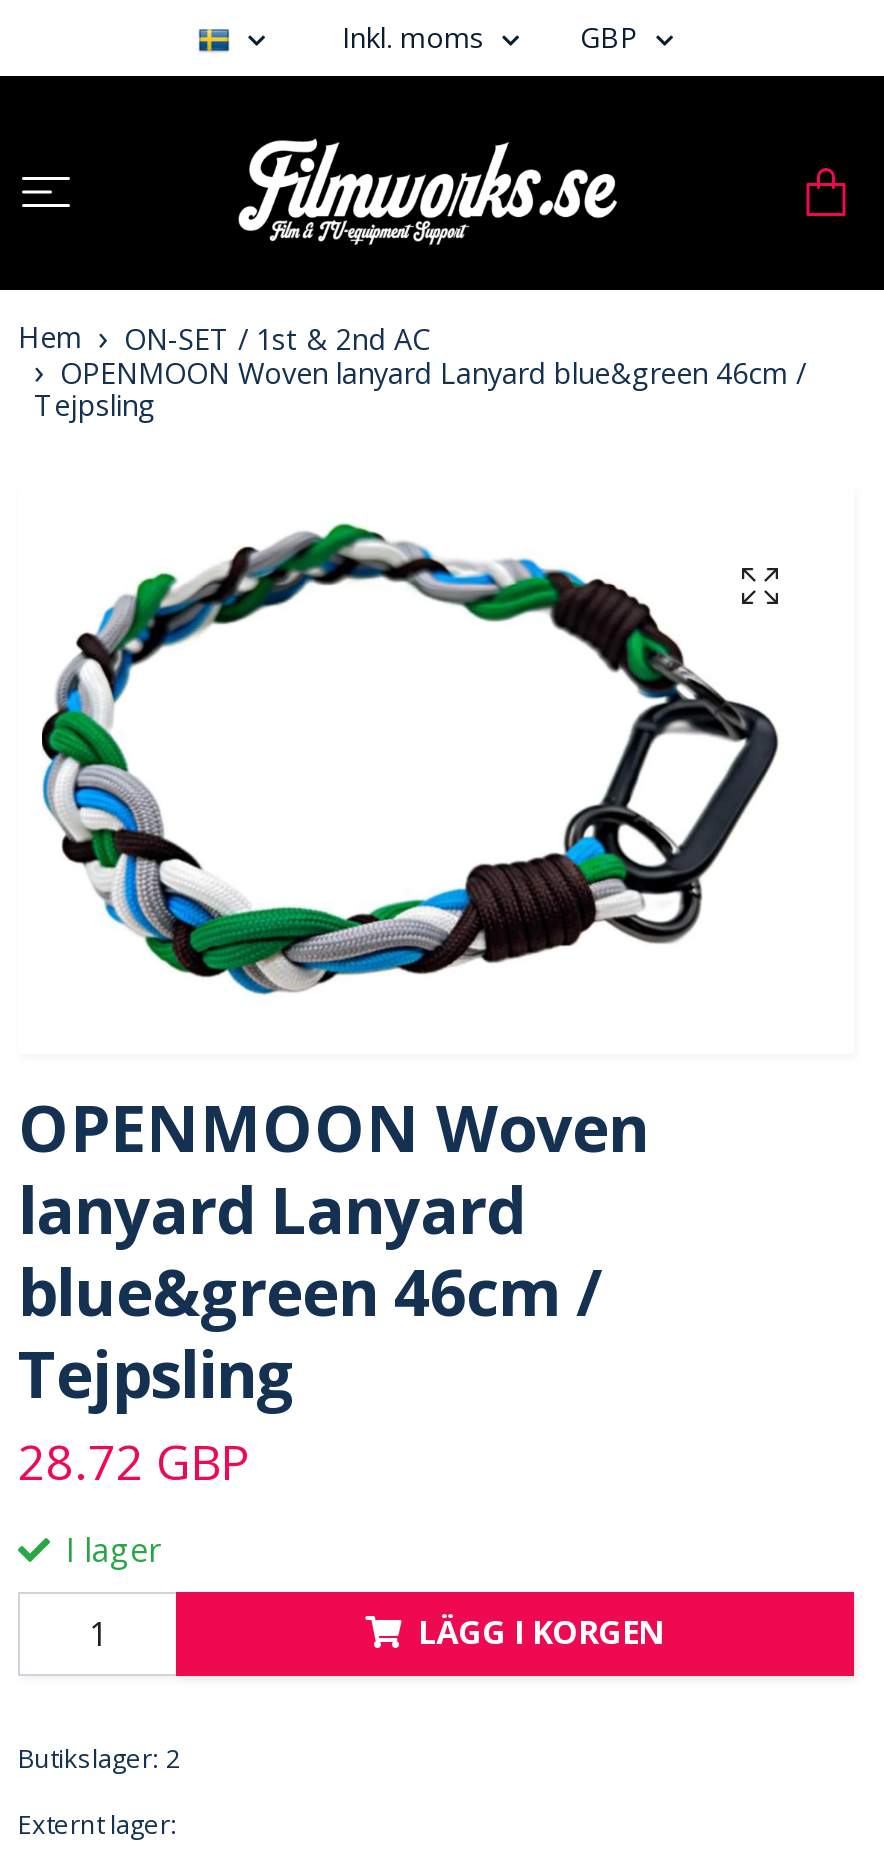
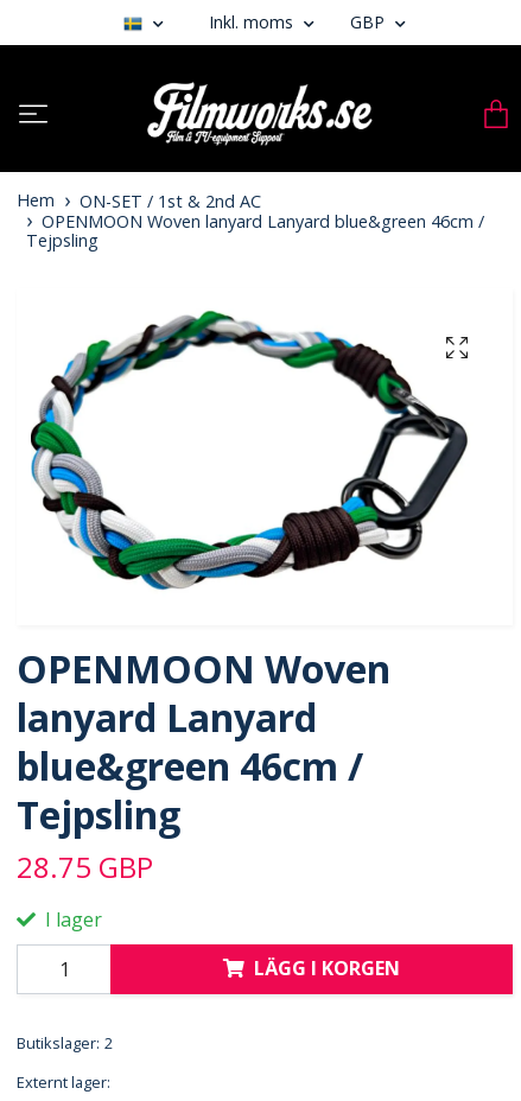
- 28.72 GBP
+ 28.75 GBP
